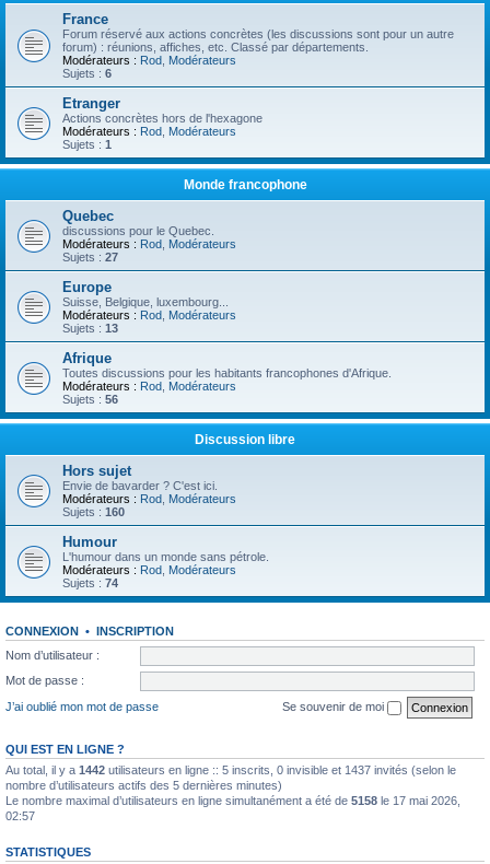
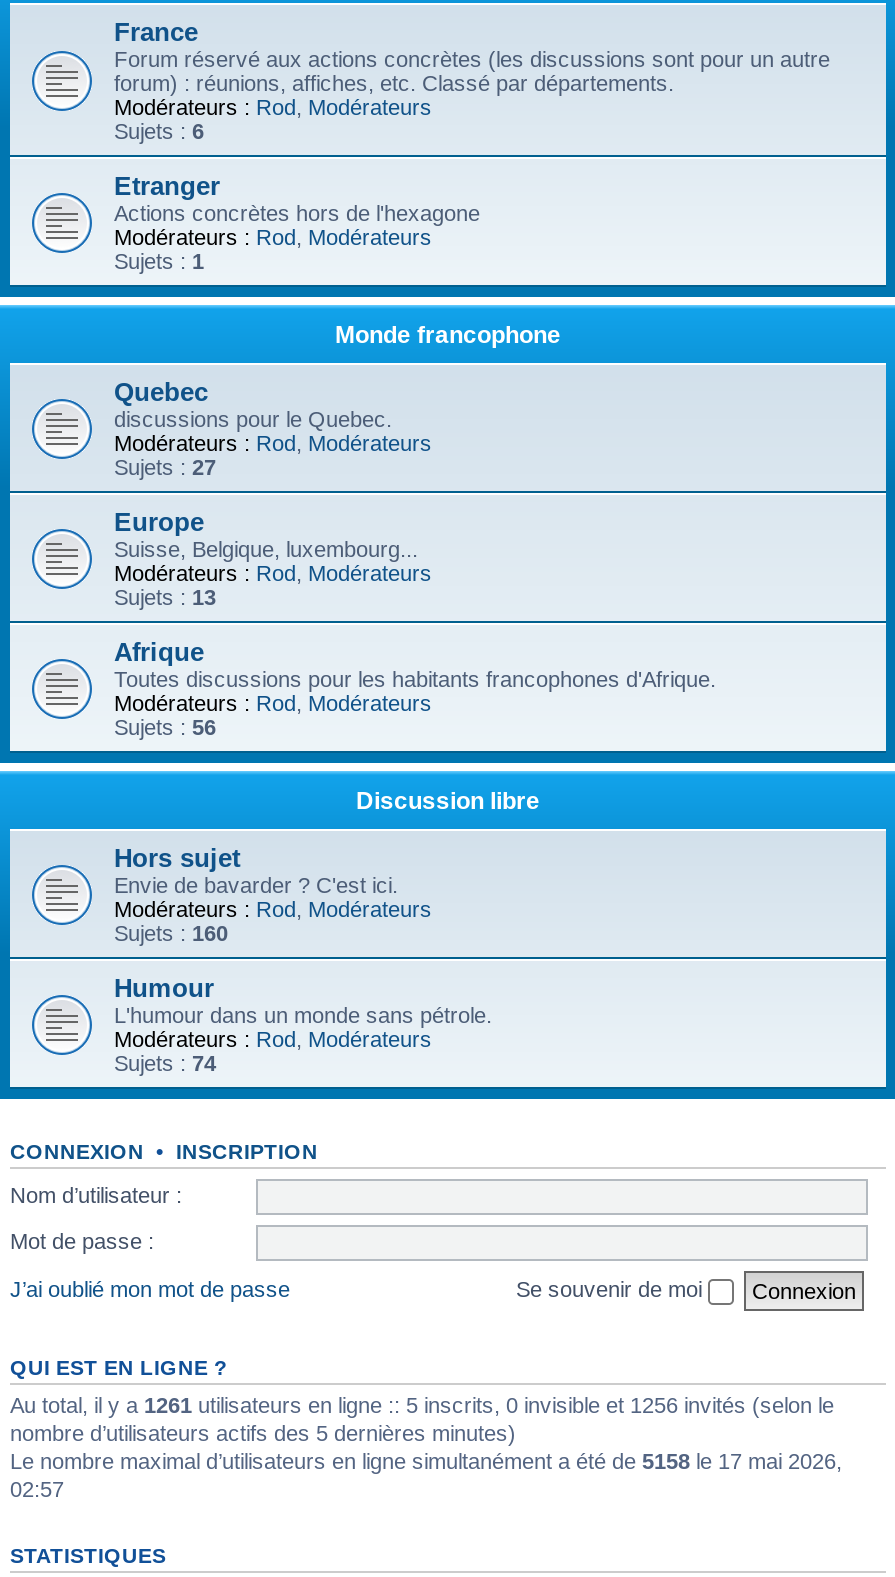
- Au total, il y a 1442 utilisateurs en ligne :: 5 inscrits, 0 invisible et 1437 invités (selon le
+ Au total, il y a 1261 utilisateurs en ligne :: 5 inscrits, 0 invisible et 1256 invités (selon le
